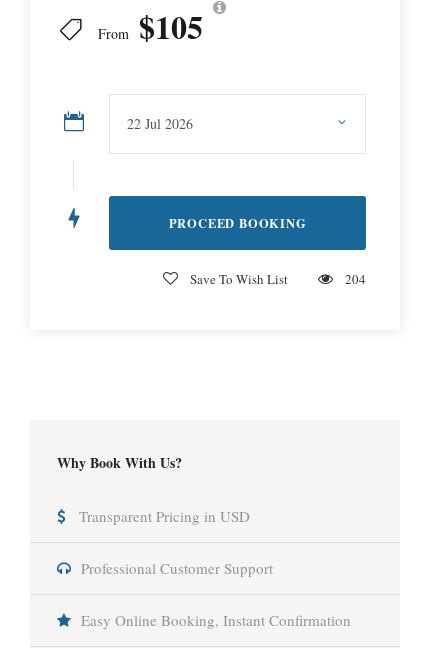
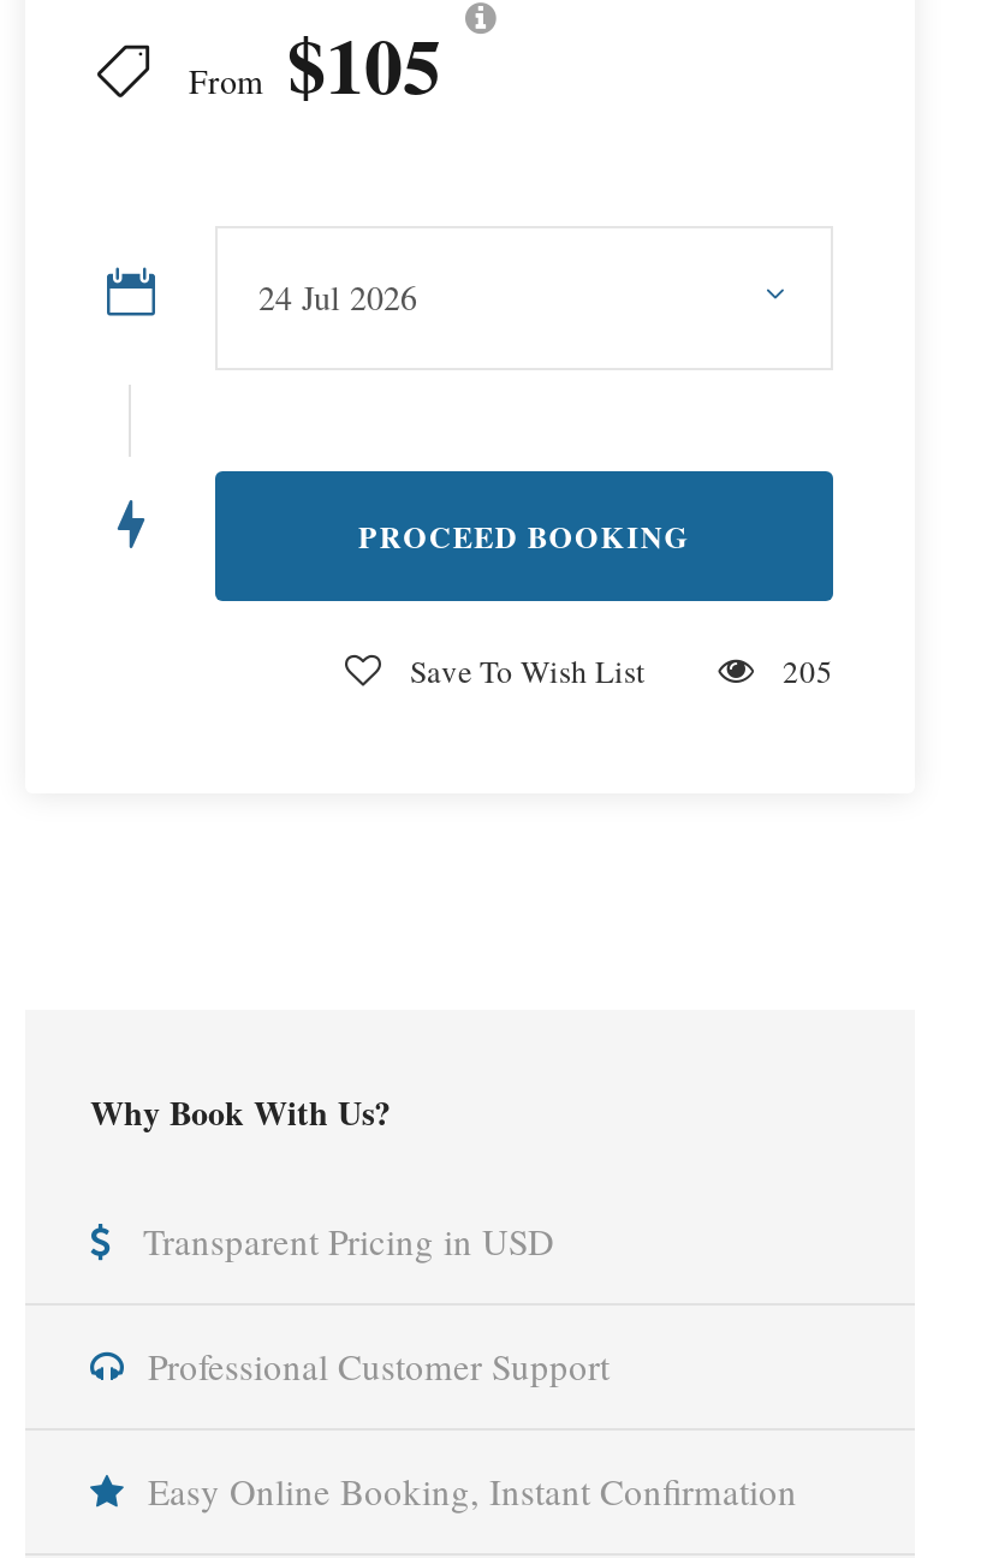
- 204
+ 205
